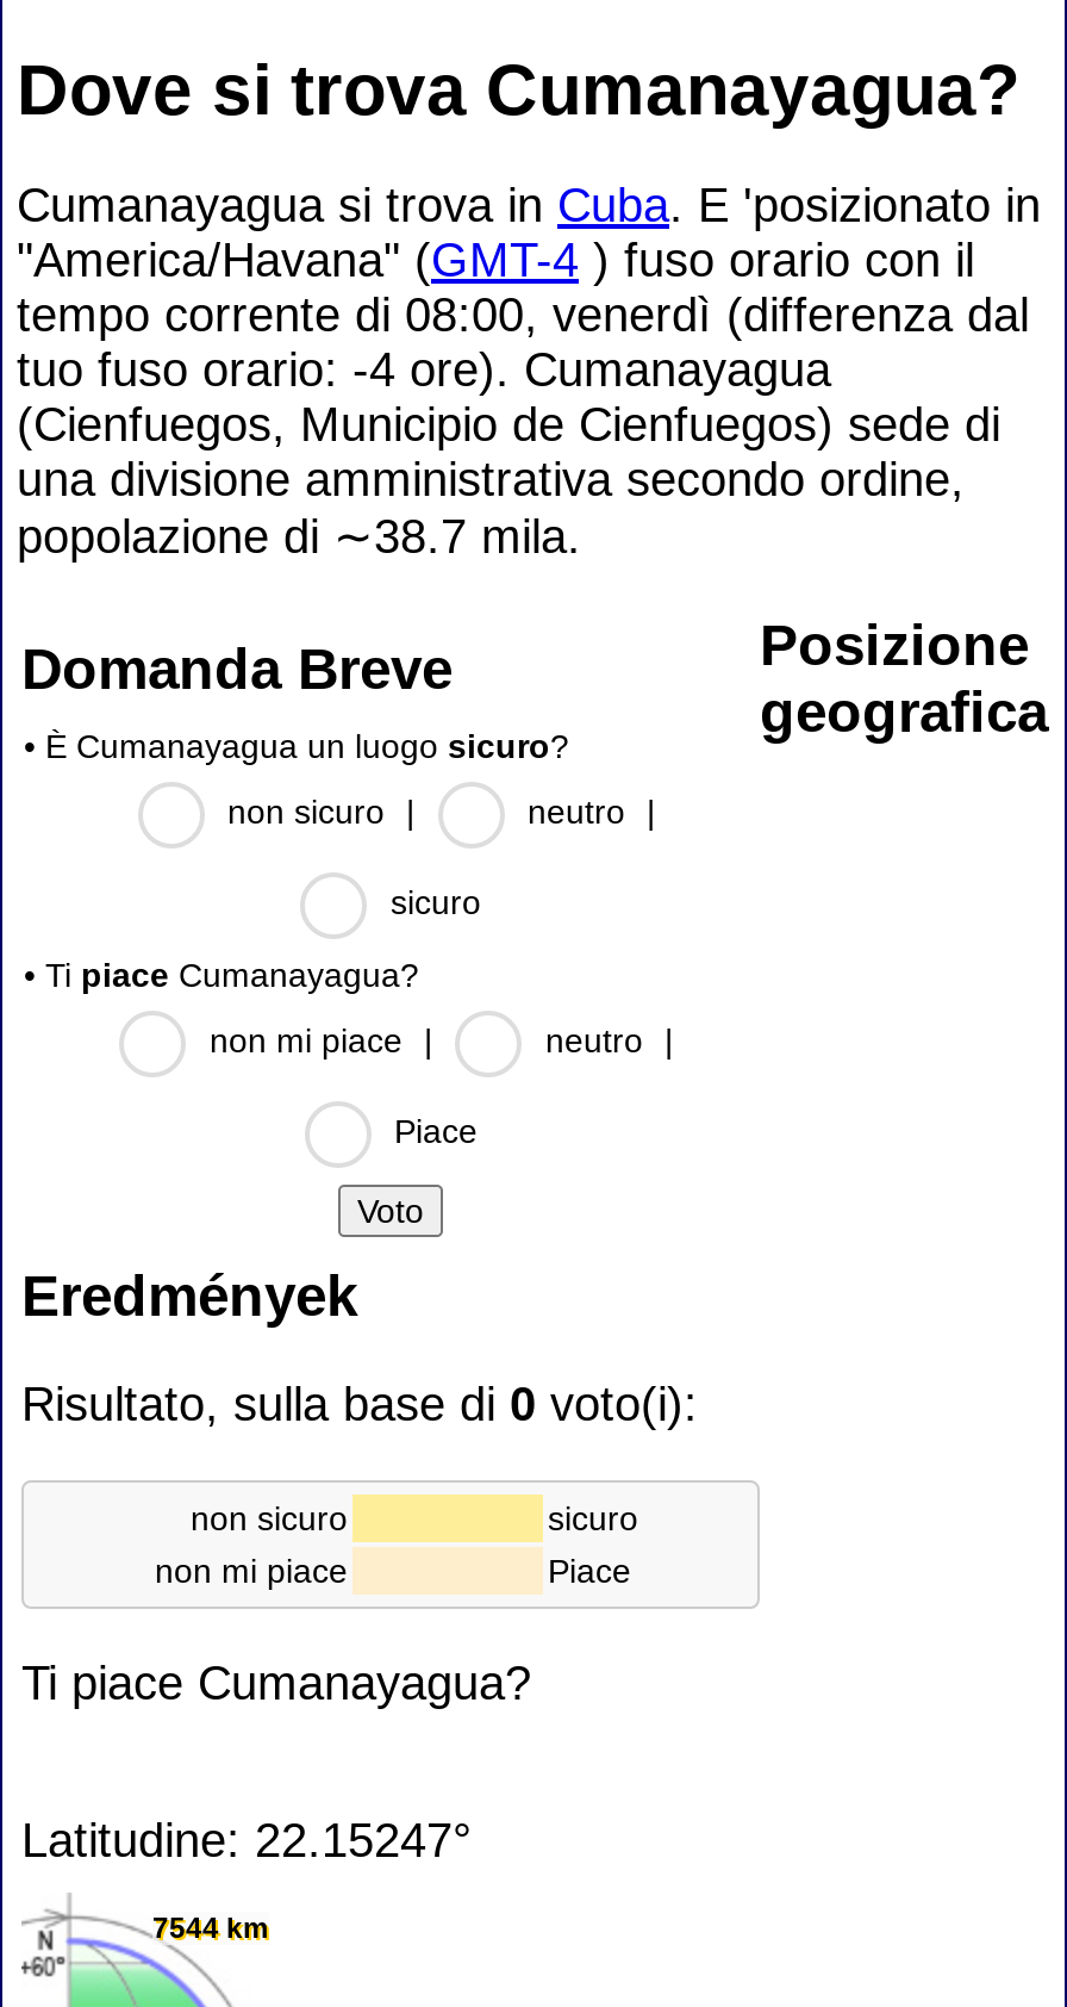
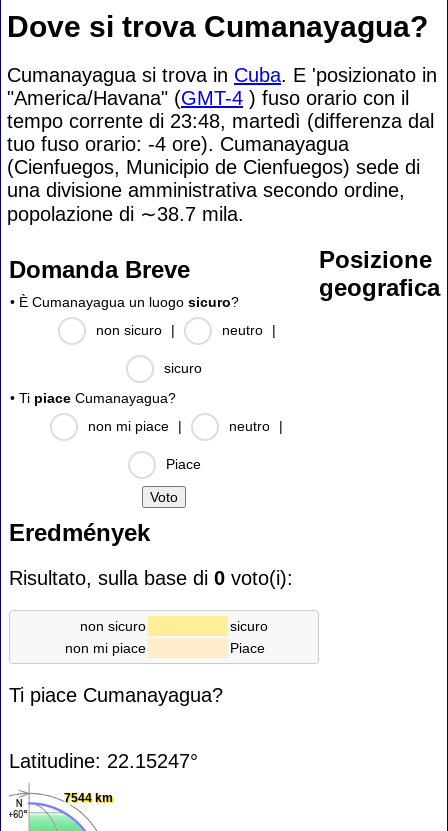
- tempo corrente di 08:00, venerdì (differenza dal
+ tempo corrente di 23:48, martedì (differenza dal
